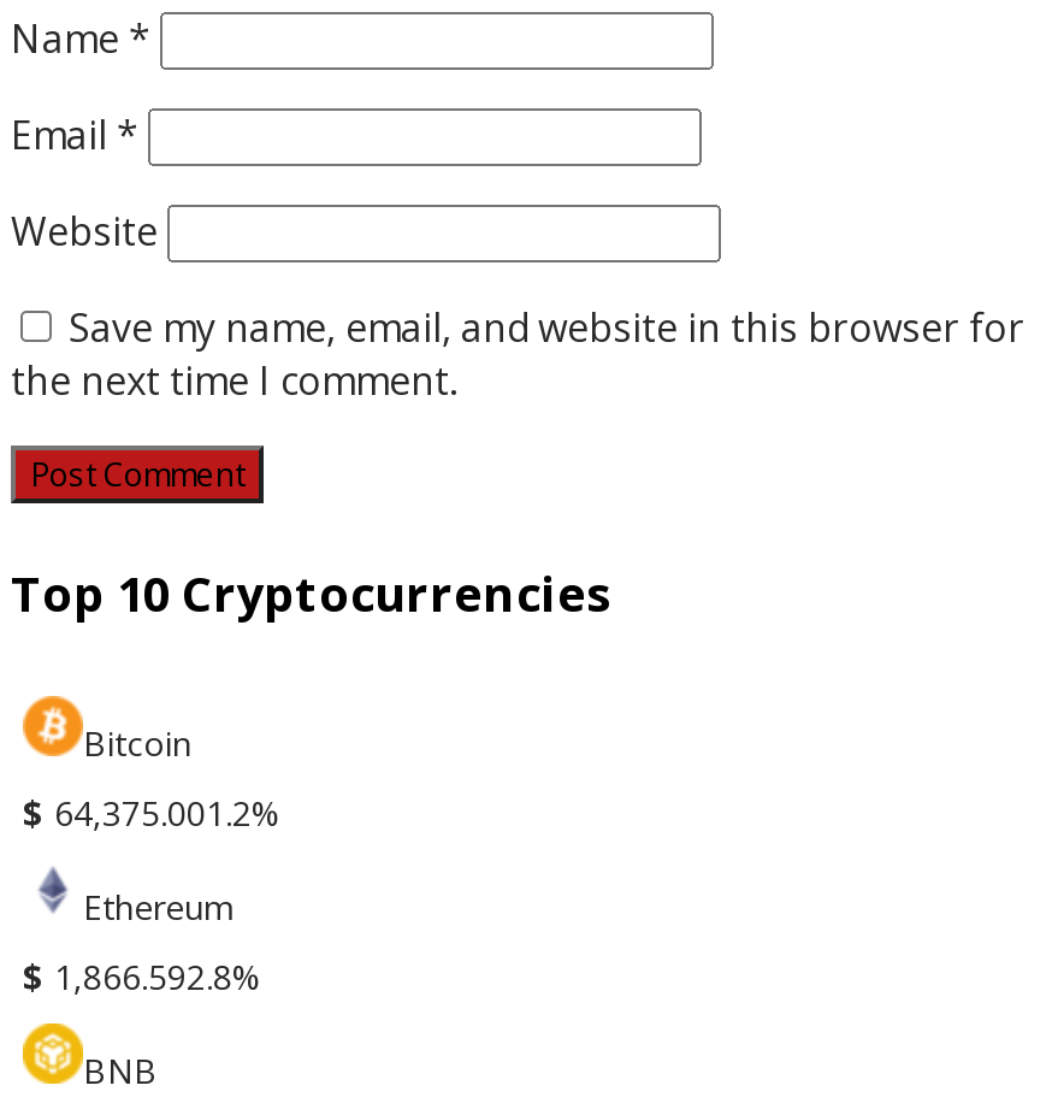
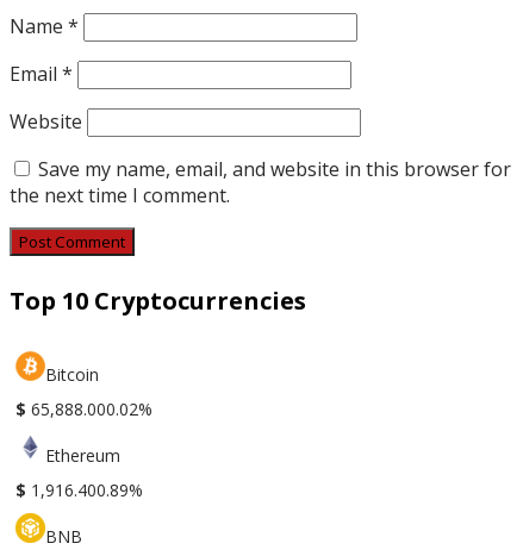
- $ 64,375.001.2%
+ $ 65,888.000.02%

- $ 1,866.592.8%
+ $ 1,916.400.89%
